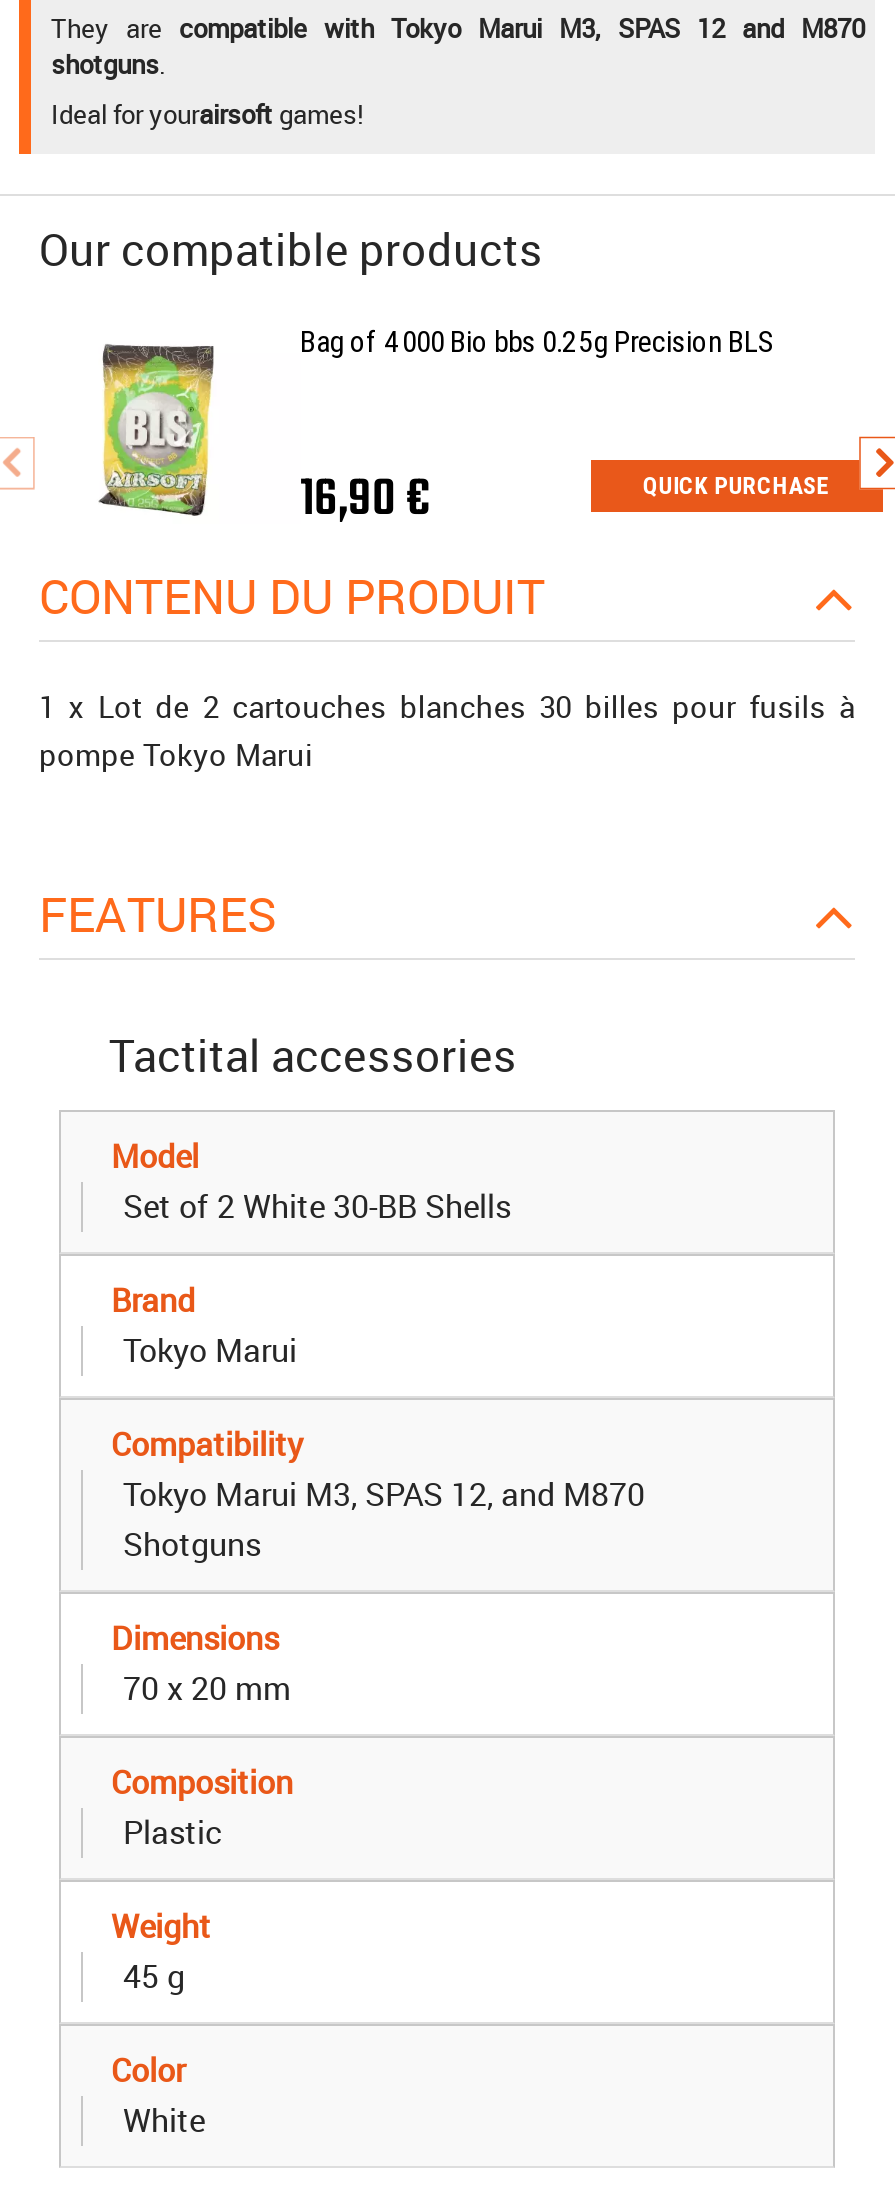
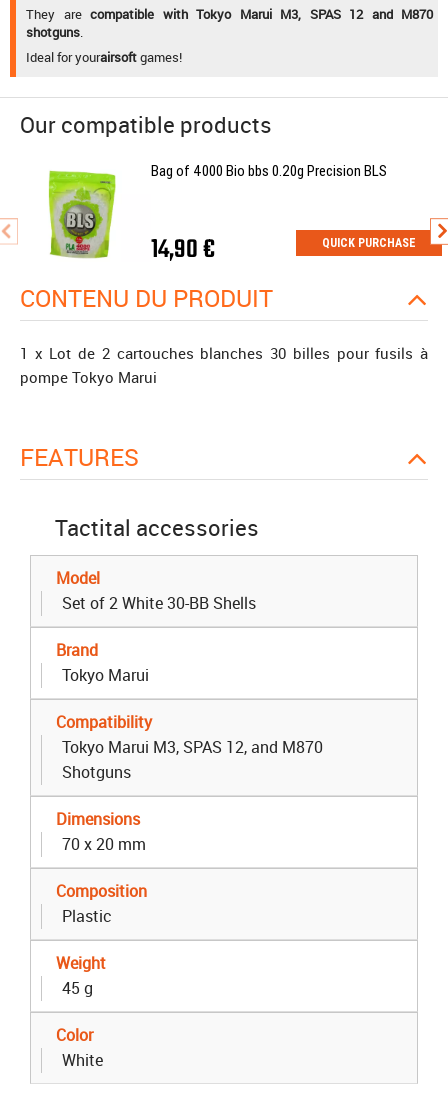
- [image]
- Bag of 4000 Bio bbs 0.25g Precision BLS
+ [image]
+ Bag of 4000 Bio bbs 0.20g Precision BLS

- 16,90 €
+ 14,90 €
